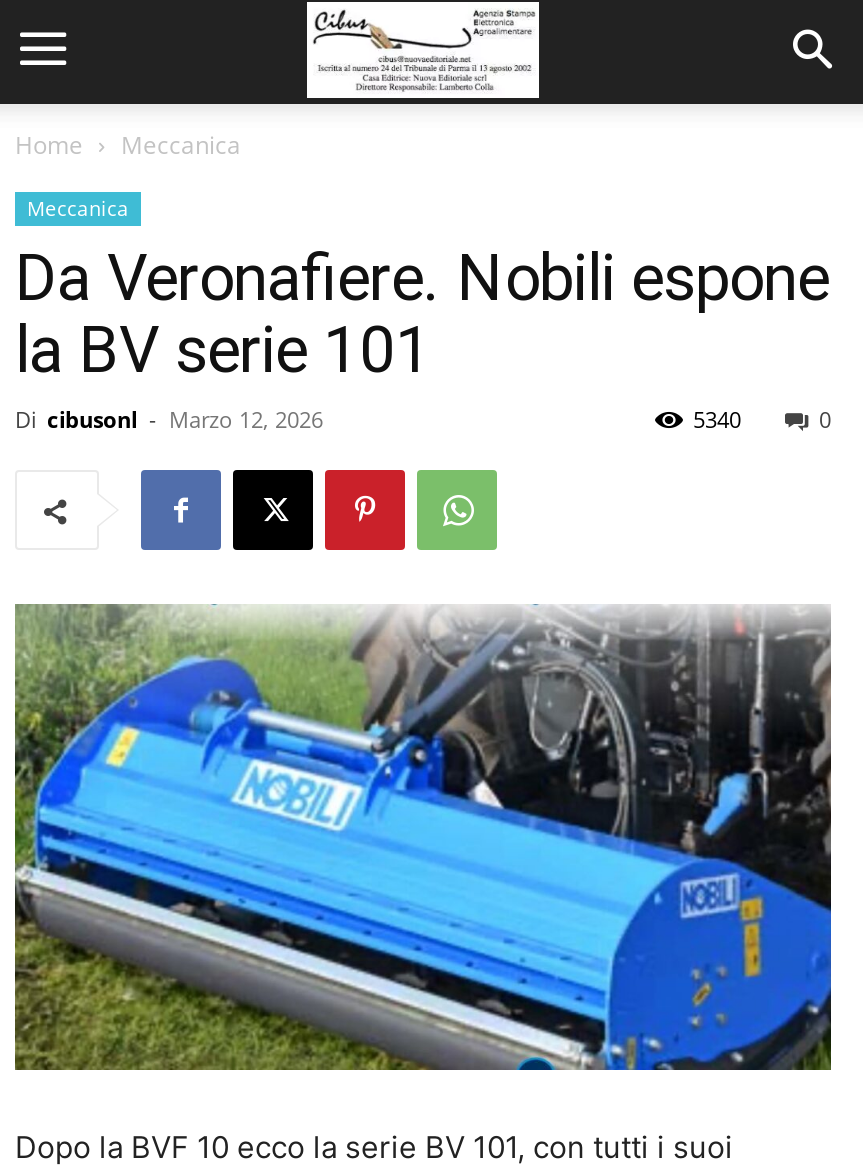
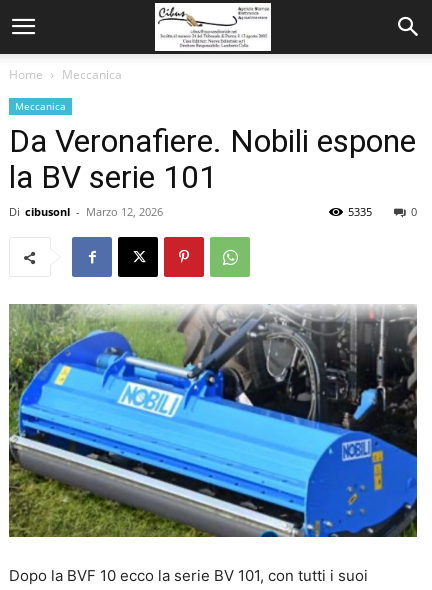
- 5340
+ 5335
